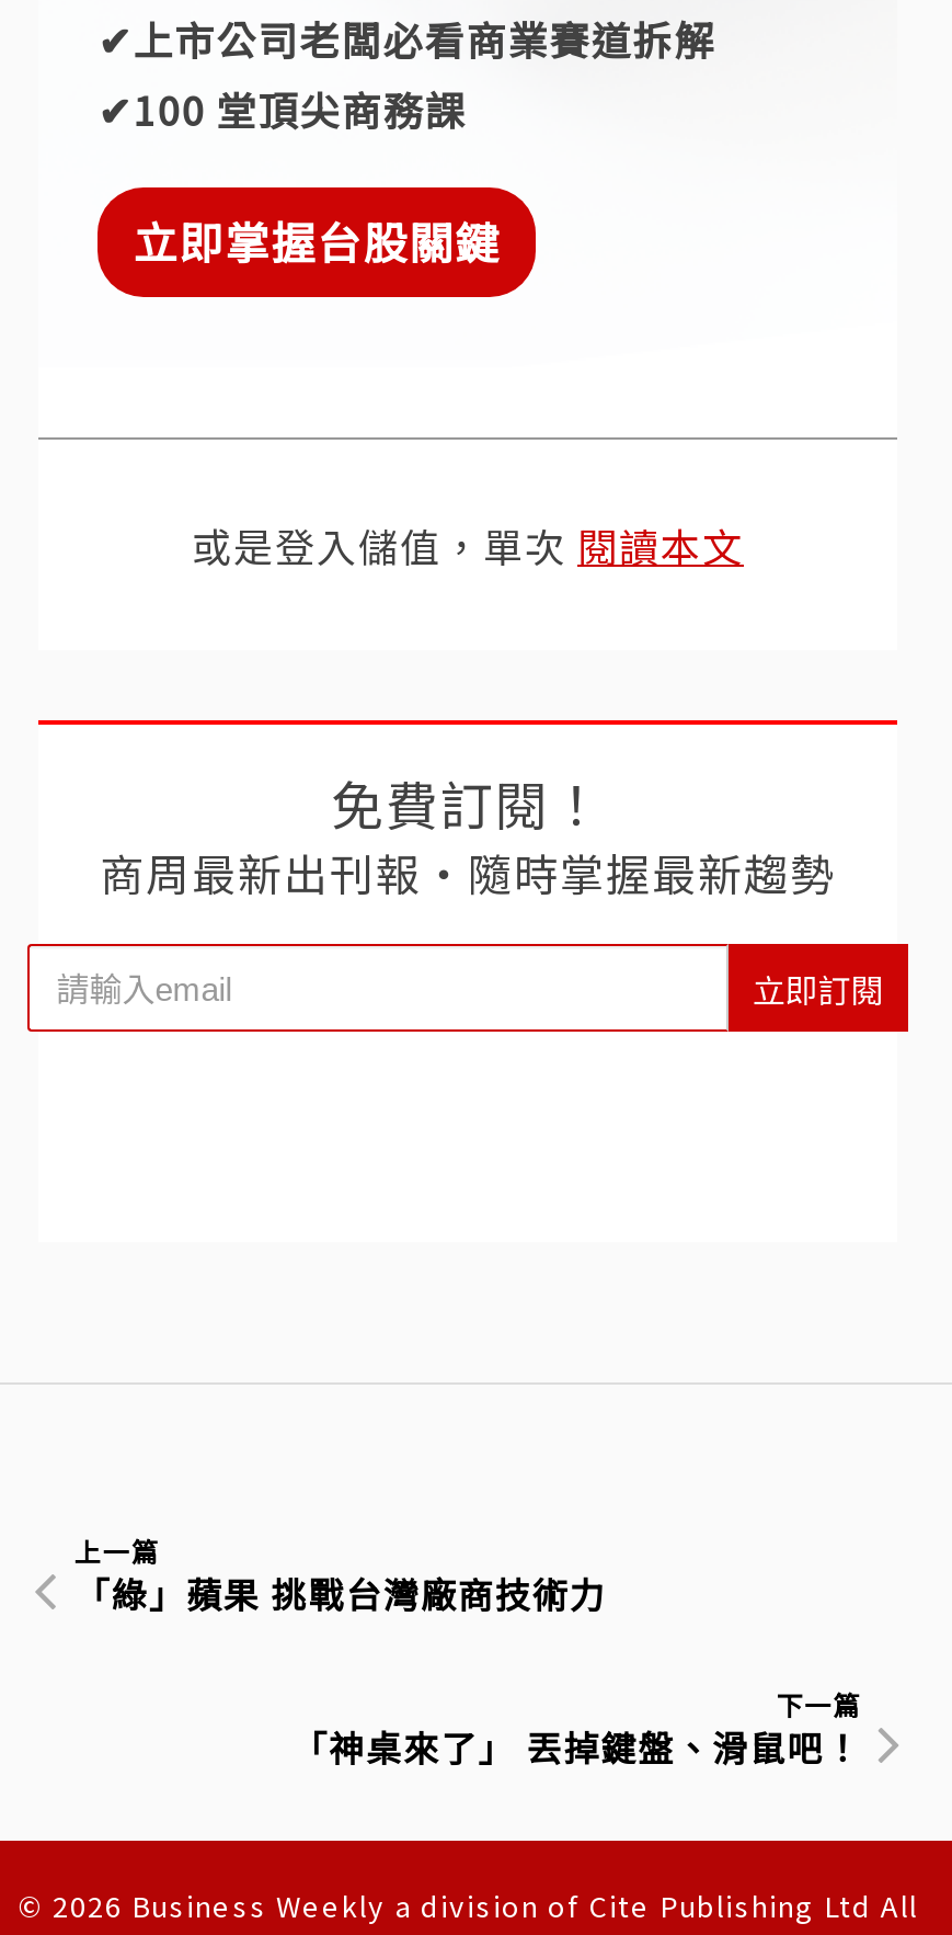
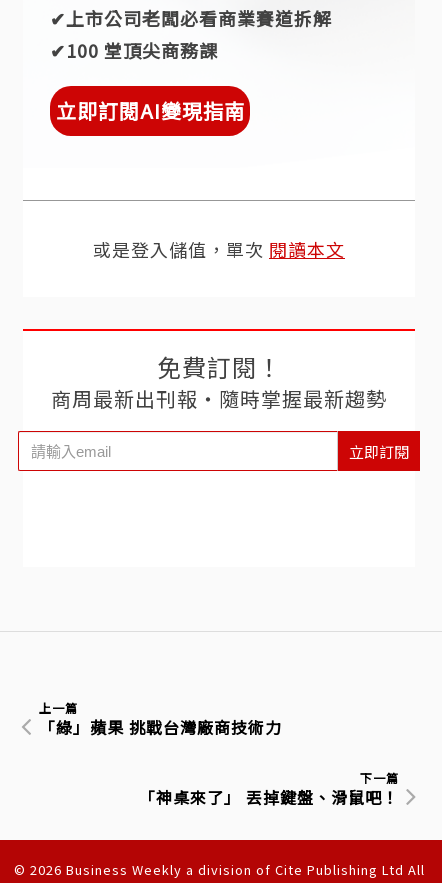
- 立即掌握台股關鍵
+ 立即訂閱AI變現指南
